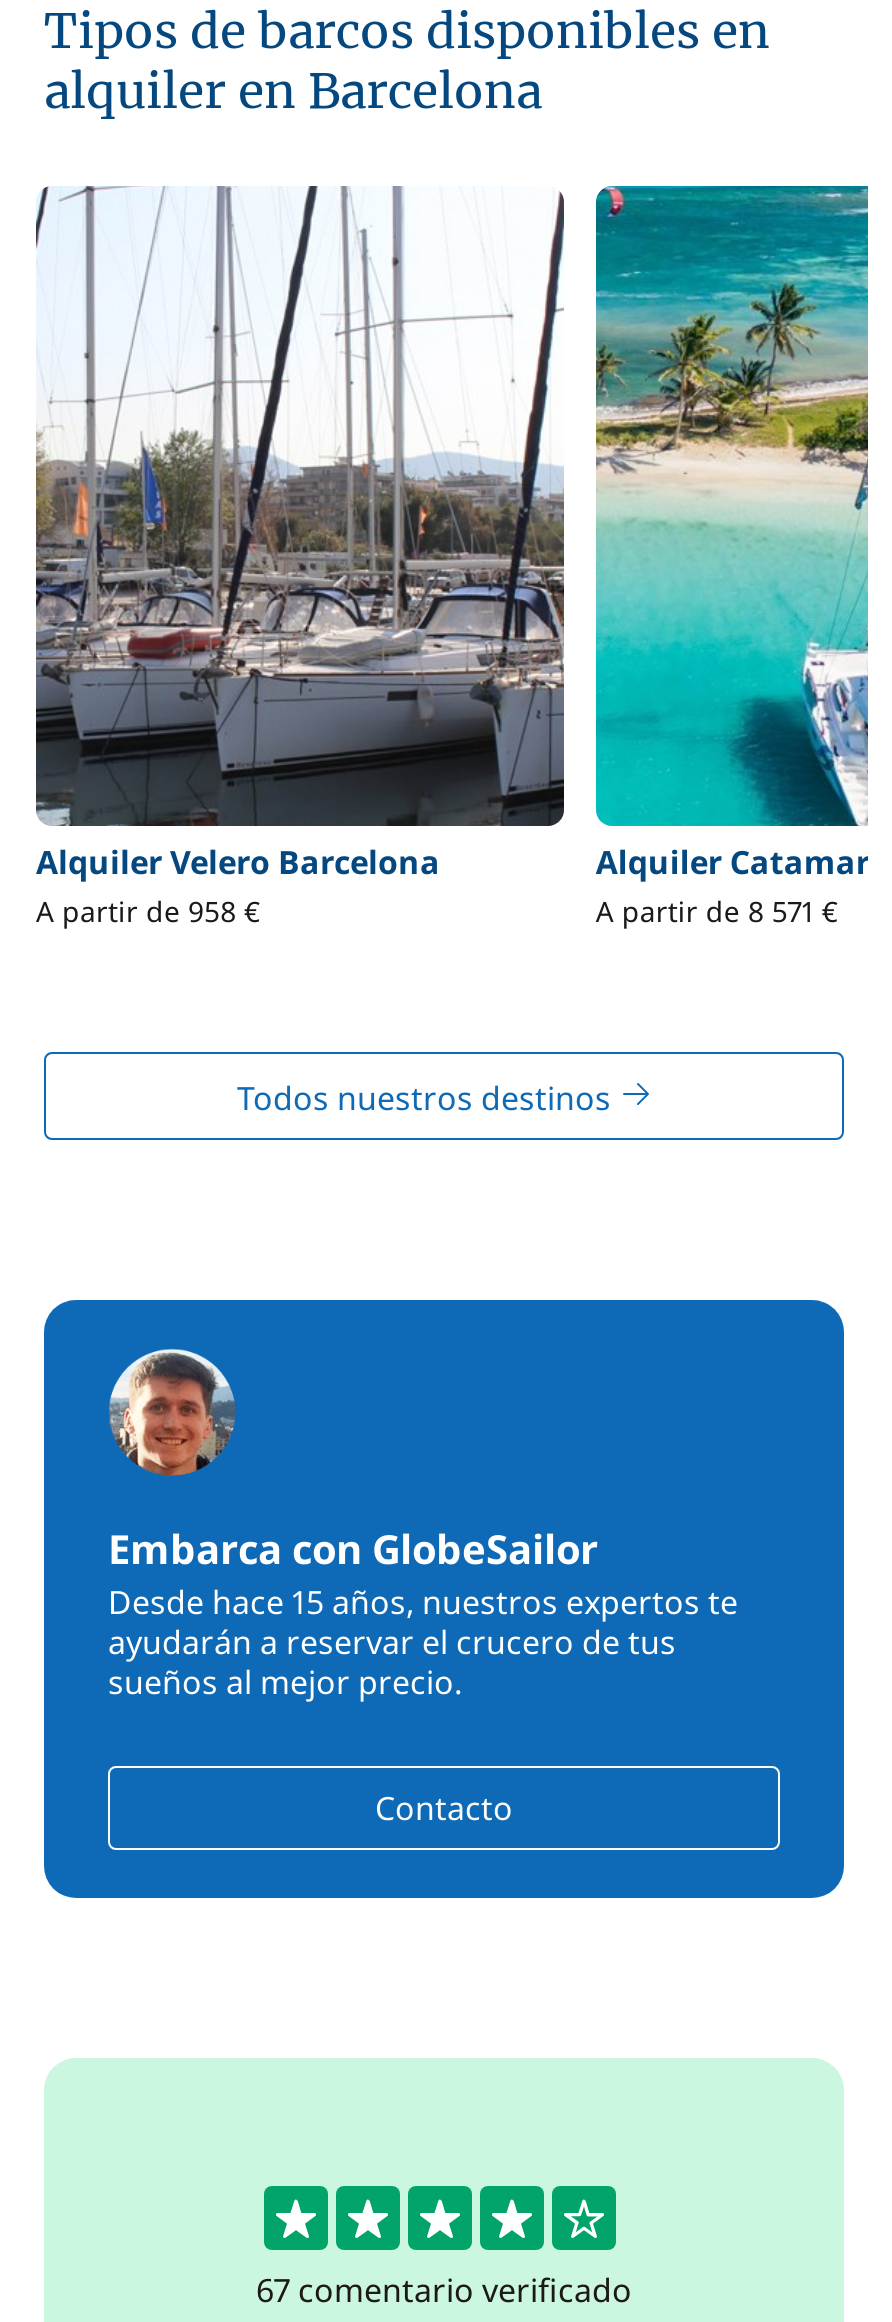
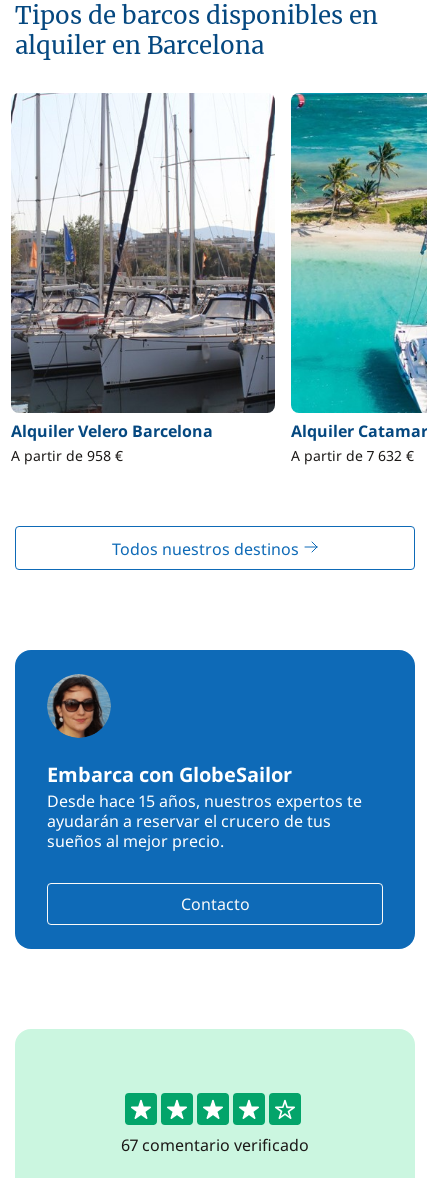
- A partir de 8 571 €
+ A partir de 7 632 €

- [image]
+ [image]
